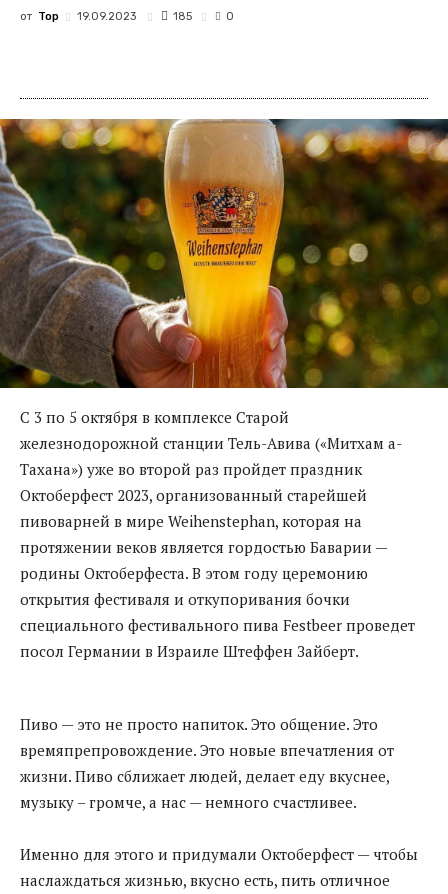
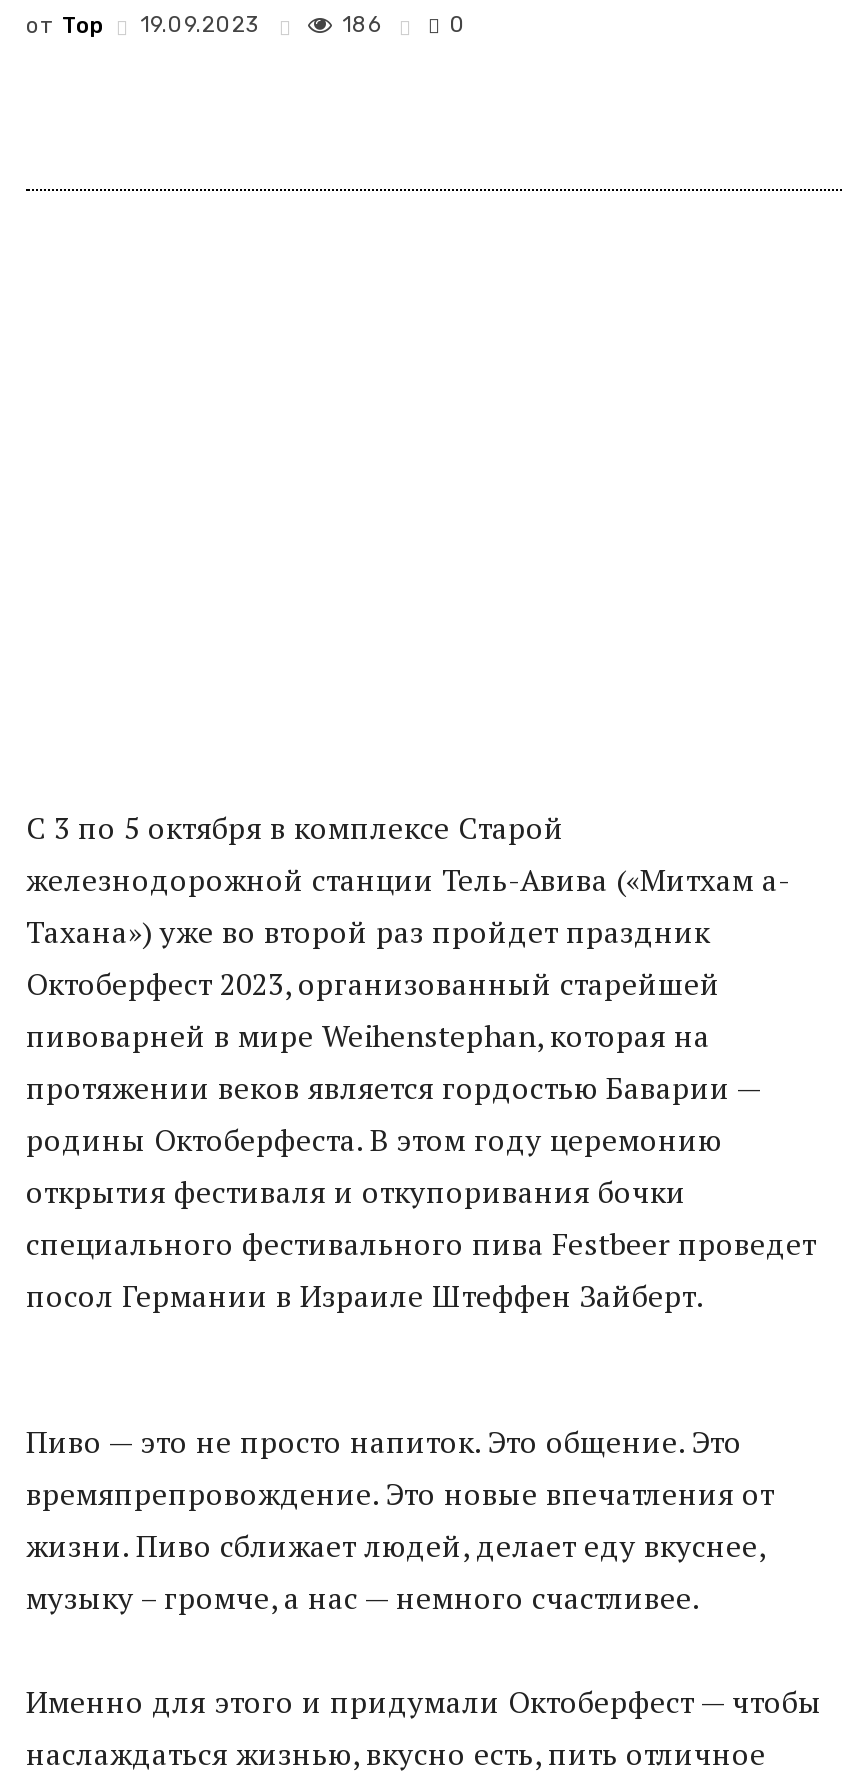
- 185
+ 186

- [image]
